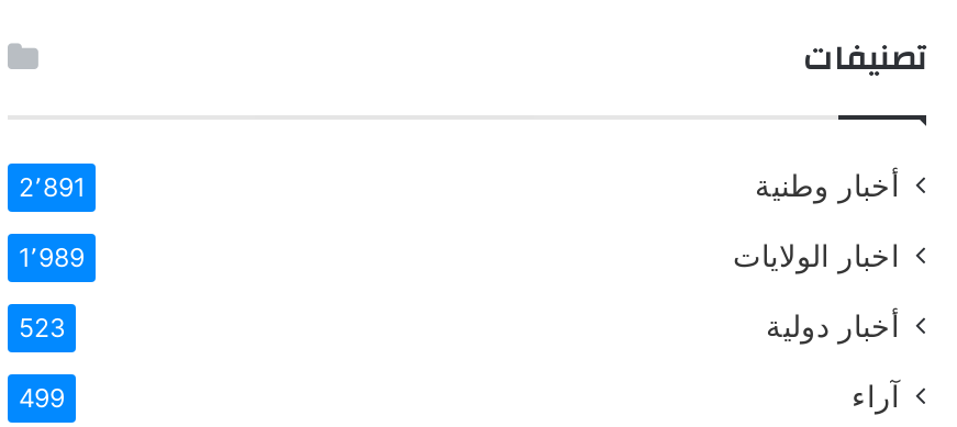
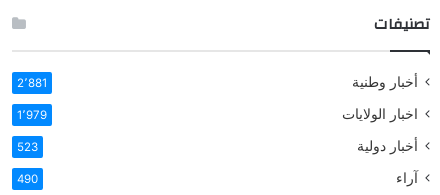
- 2٬891
+ 2٬881

- 1٬989
+ 1٬979

- 499
+ 490
